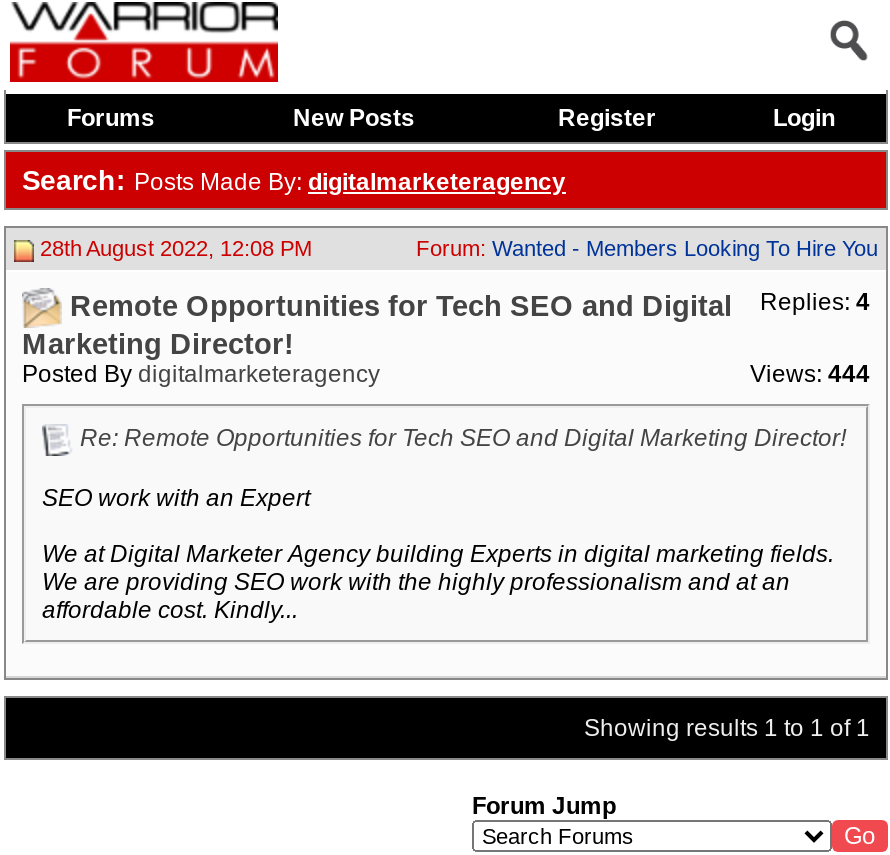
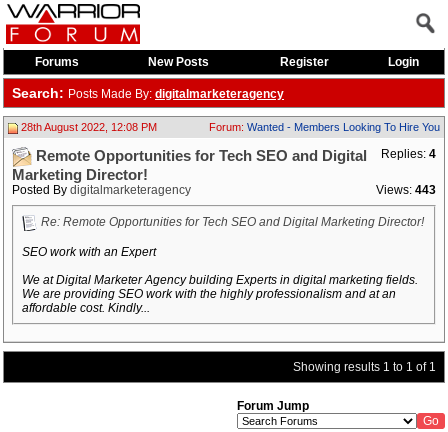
- Views: 444
+ Views: 443
